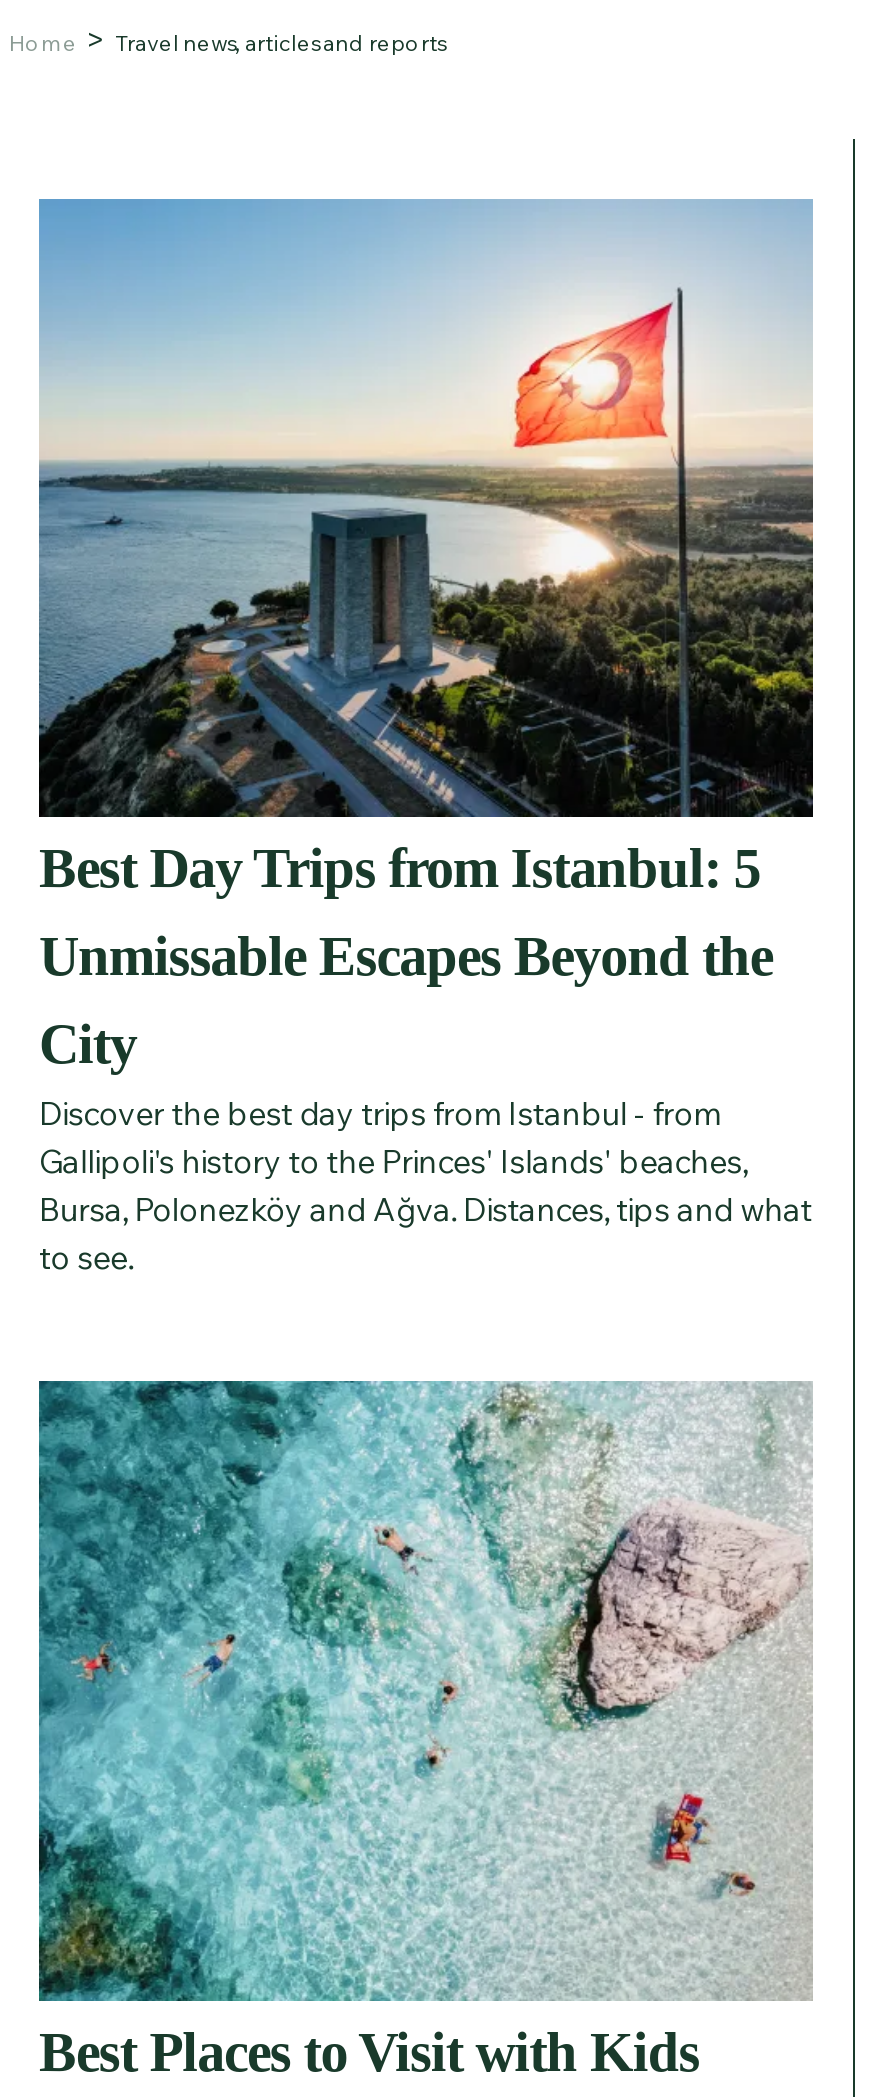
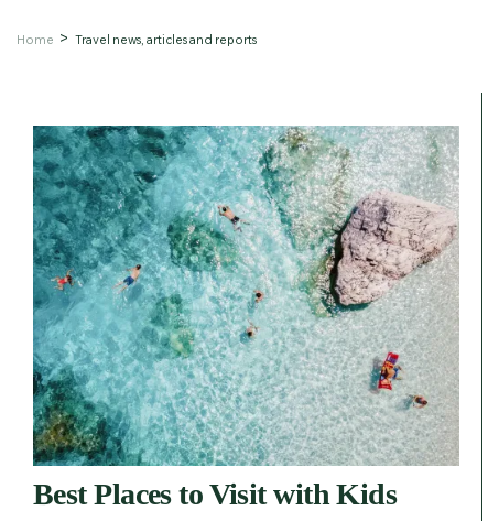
- [image]
- Best Day Trips from Istanbul: 5
- Unmissable Escapes Beyond the
- City
- Discover the best day trips from Istanbul - from
- Gallipoli's history to the Princes' Islands' beaches,
- Bursa, Polonezköy and Ağva. Distances, tips and what
- to see.
